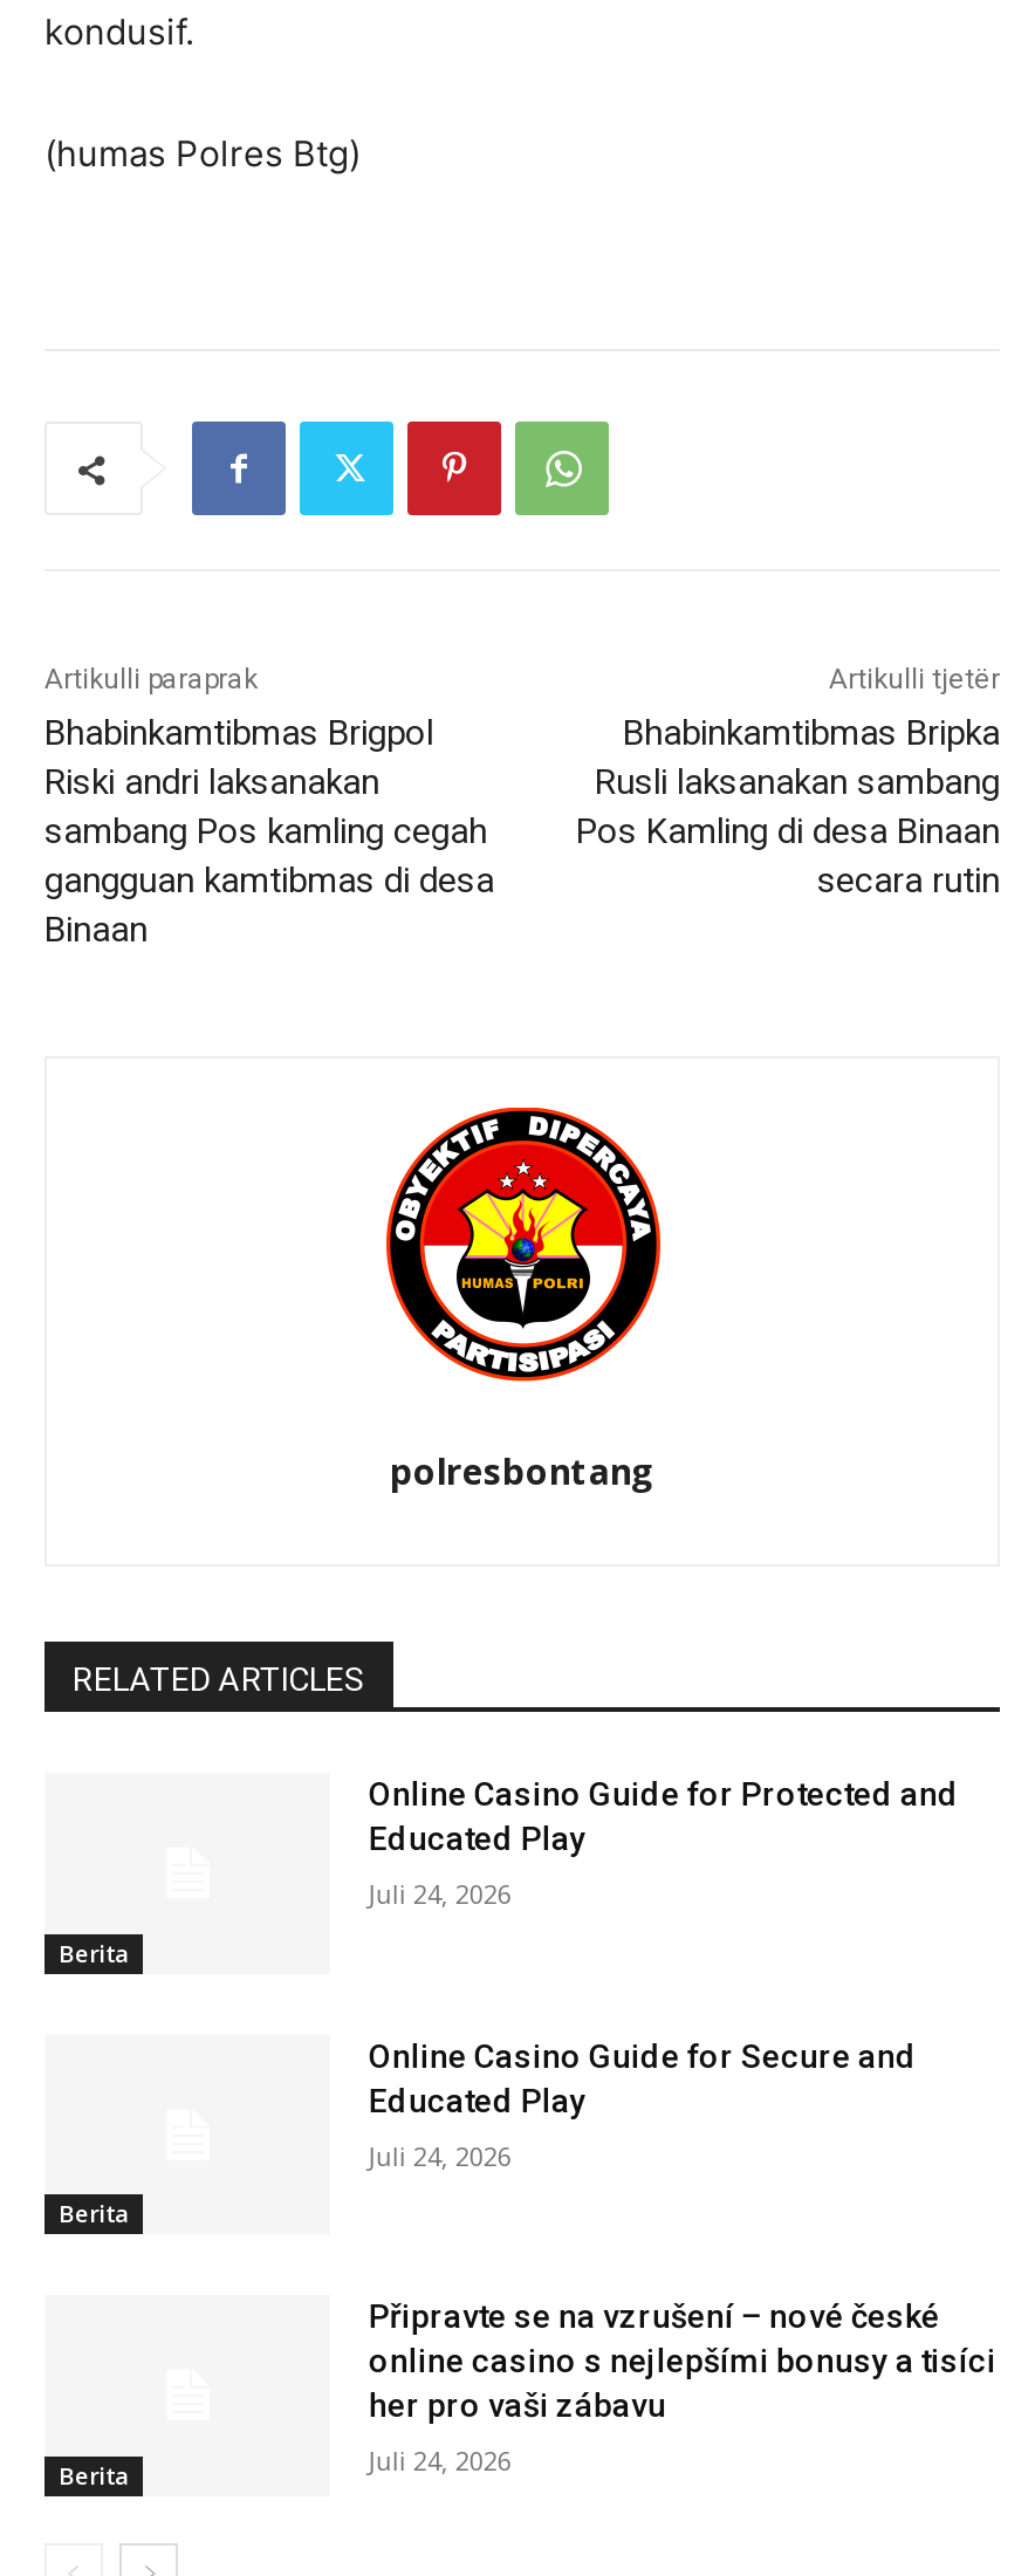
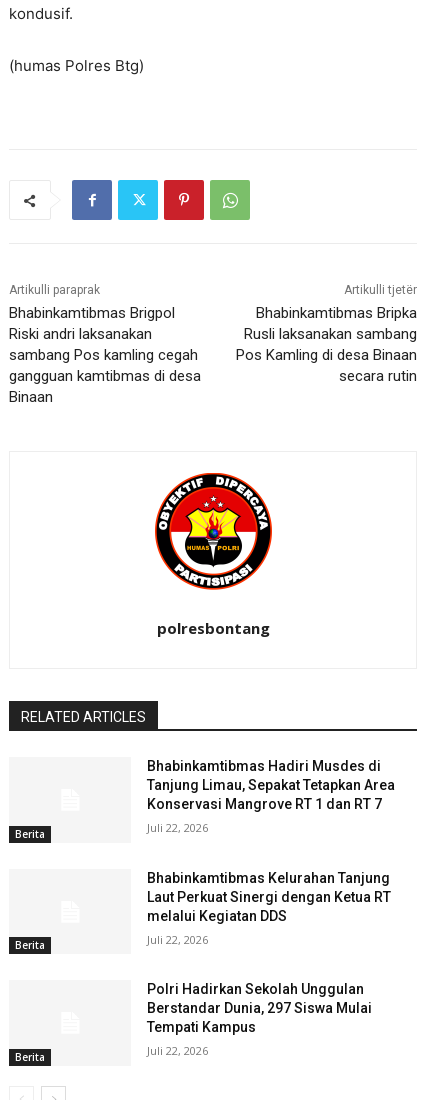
- Online Casino Guide for Protected and
- Educated Play
+ Bhabinkamtibmas Hadiri Musdes di
+ Tanjung Limau, Sepakat Tetapkan Area
+ Konservasi Mangrove RT 1 dan RT 7

- Juli 24, 2026
+ Juli 22, 2026

- Online Casino Guide for Secure and
- Educated Play
+ Bhabinkamtibmas Kelurahan Tanjung
+ Laut Perkuat Sinergi dengan Ketua RT
+ melalui Kegiatan DDS

- Juli 24, 2026
+ Juli 22, 2026

- Připravte se na vzrušení – nové české
- online casino s nejlepšími bonusy a tisíci
- her pro vaši zábavu
+ Polri Hadirkan Sekolah Unggulan
+ Berstandar Dunia, 297 Siswa Mulai
+ Tempati Kampus

- Juli 24, 2026
+ Juli 22, 2026
